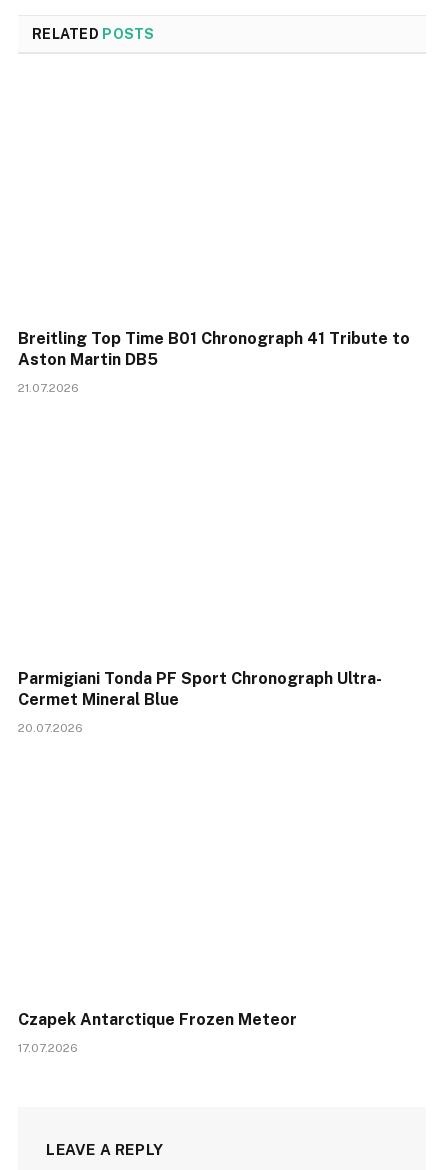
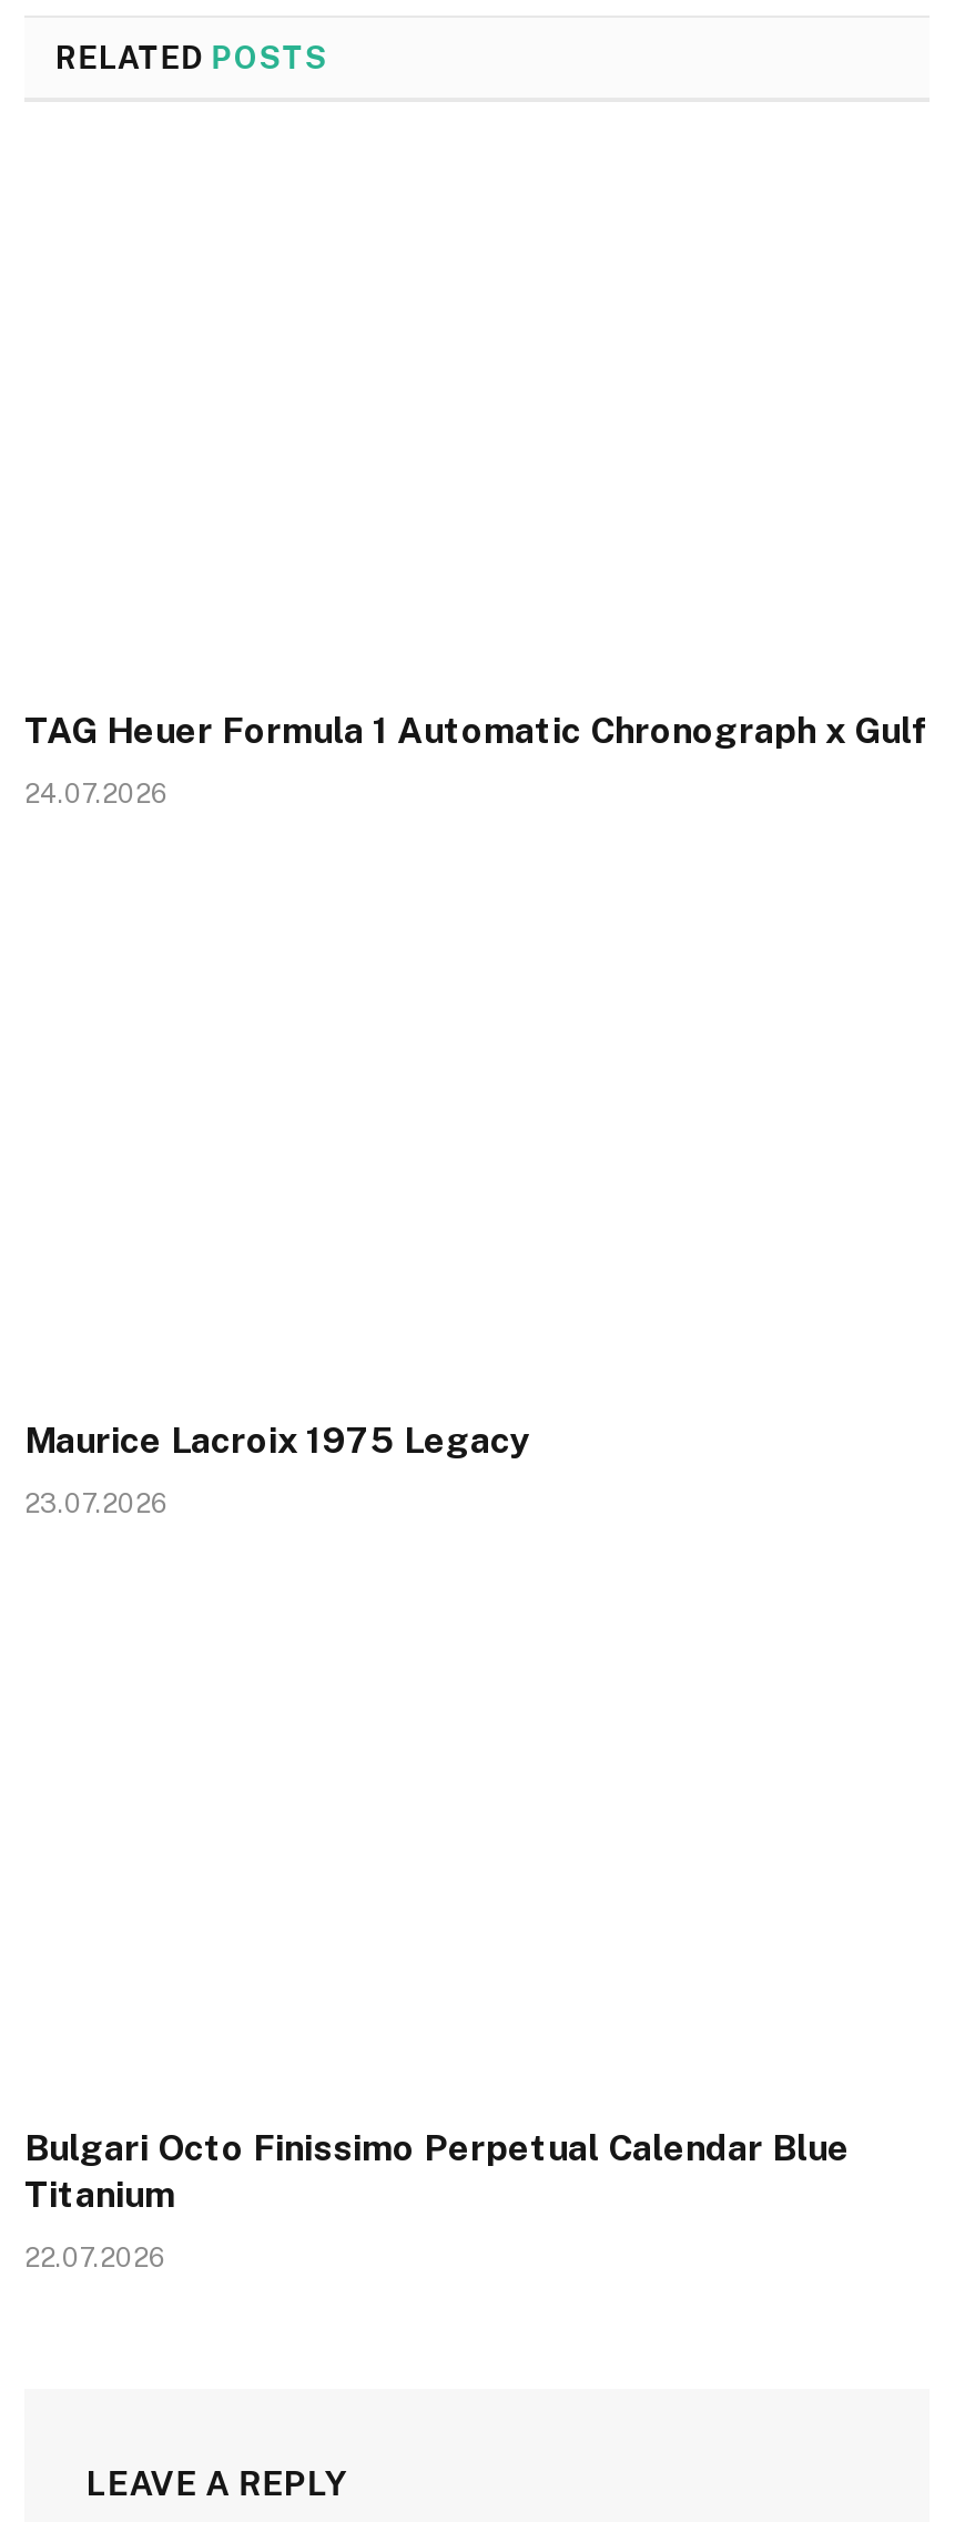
- Breitling Top Time B01 Chronograph 41 Tribute to
- Aston Martin DB5
+ TAG Heuer Formula 1 Automatic Chronograph x Gulf

- 21.07.2026
+ 24.07.2026

- Parmigiani Tonda PF Sport Chronograph Ultra-
- Cermet Mineral Blue
+ Maurice Lacroix 1975 Legacy

- 20.07.2026
+ 23.07.2026

- Czapek Antarctique Frozen Meteor
+ Bulgari Octo Finissimo Perpetual Calendar Blue
+ Titanium

- 17.07.2026
+ 22.07.2026
